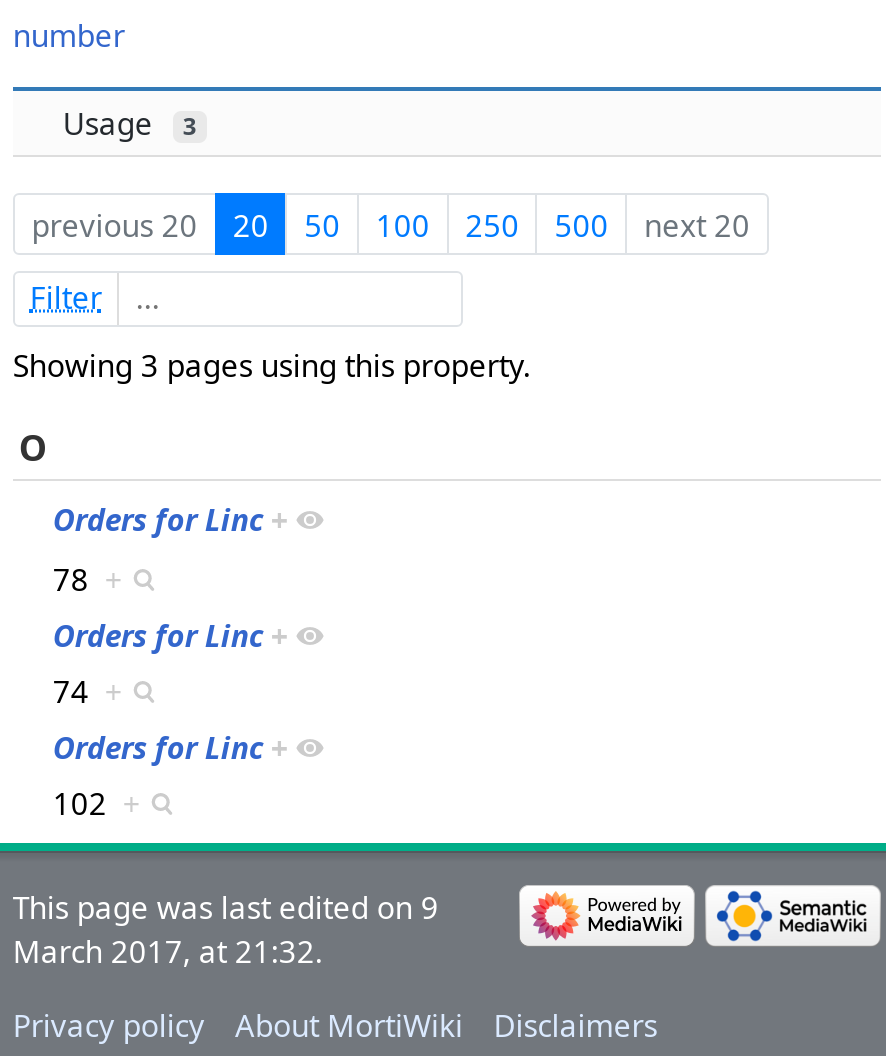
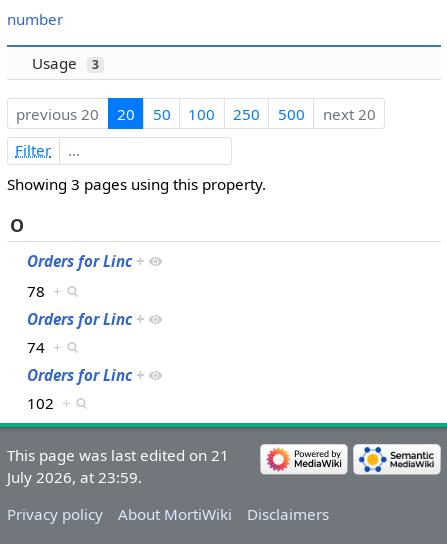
- This page was last edited on 9
+ This page was last edited on 21

- March 2017, at 21:32.
+ July 2026, at 23:59.
